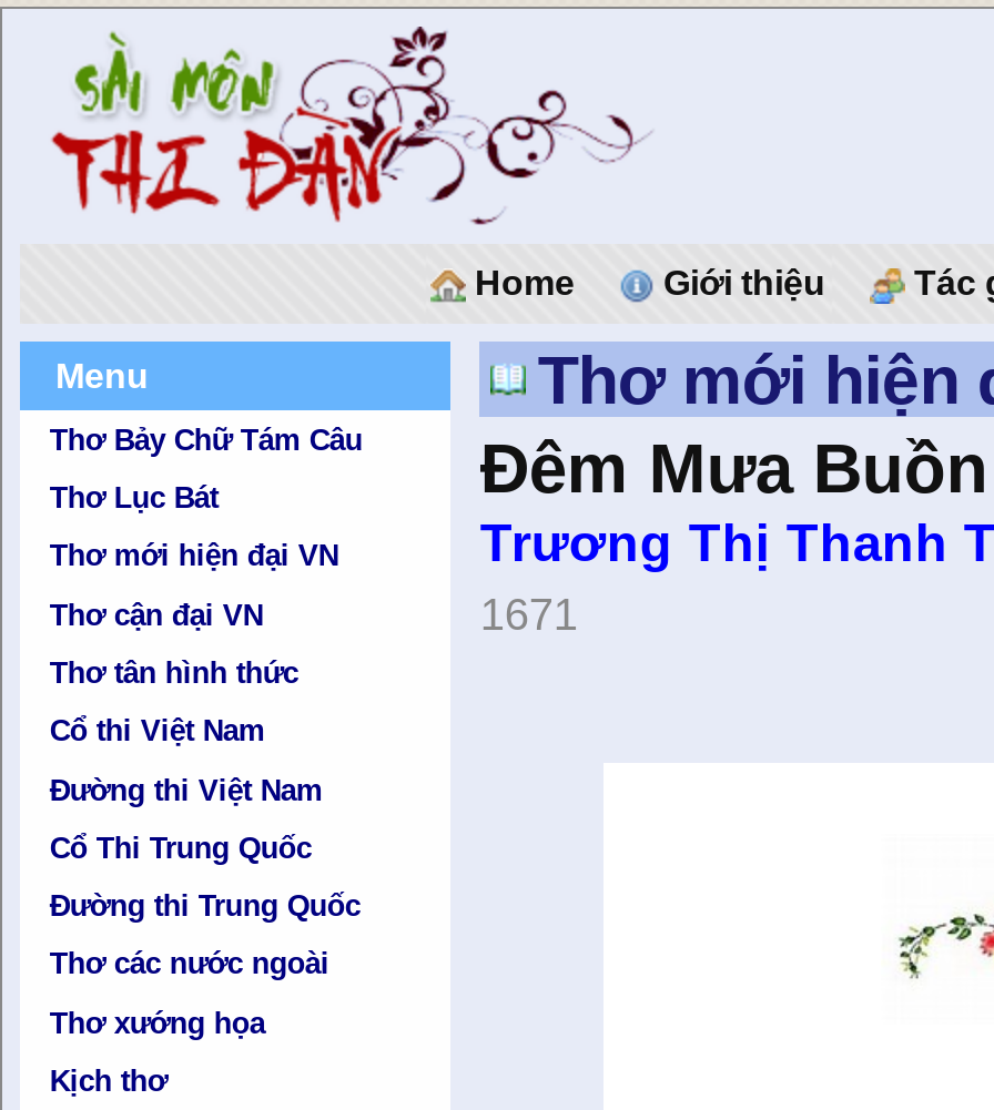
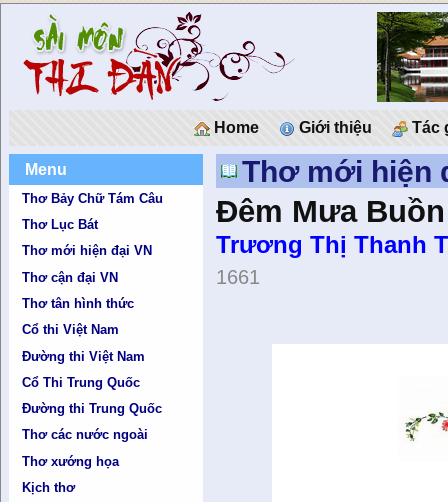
+ [image]

- 1671
+ 1661
